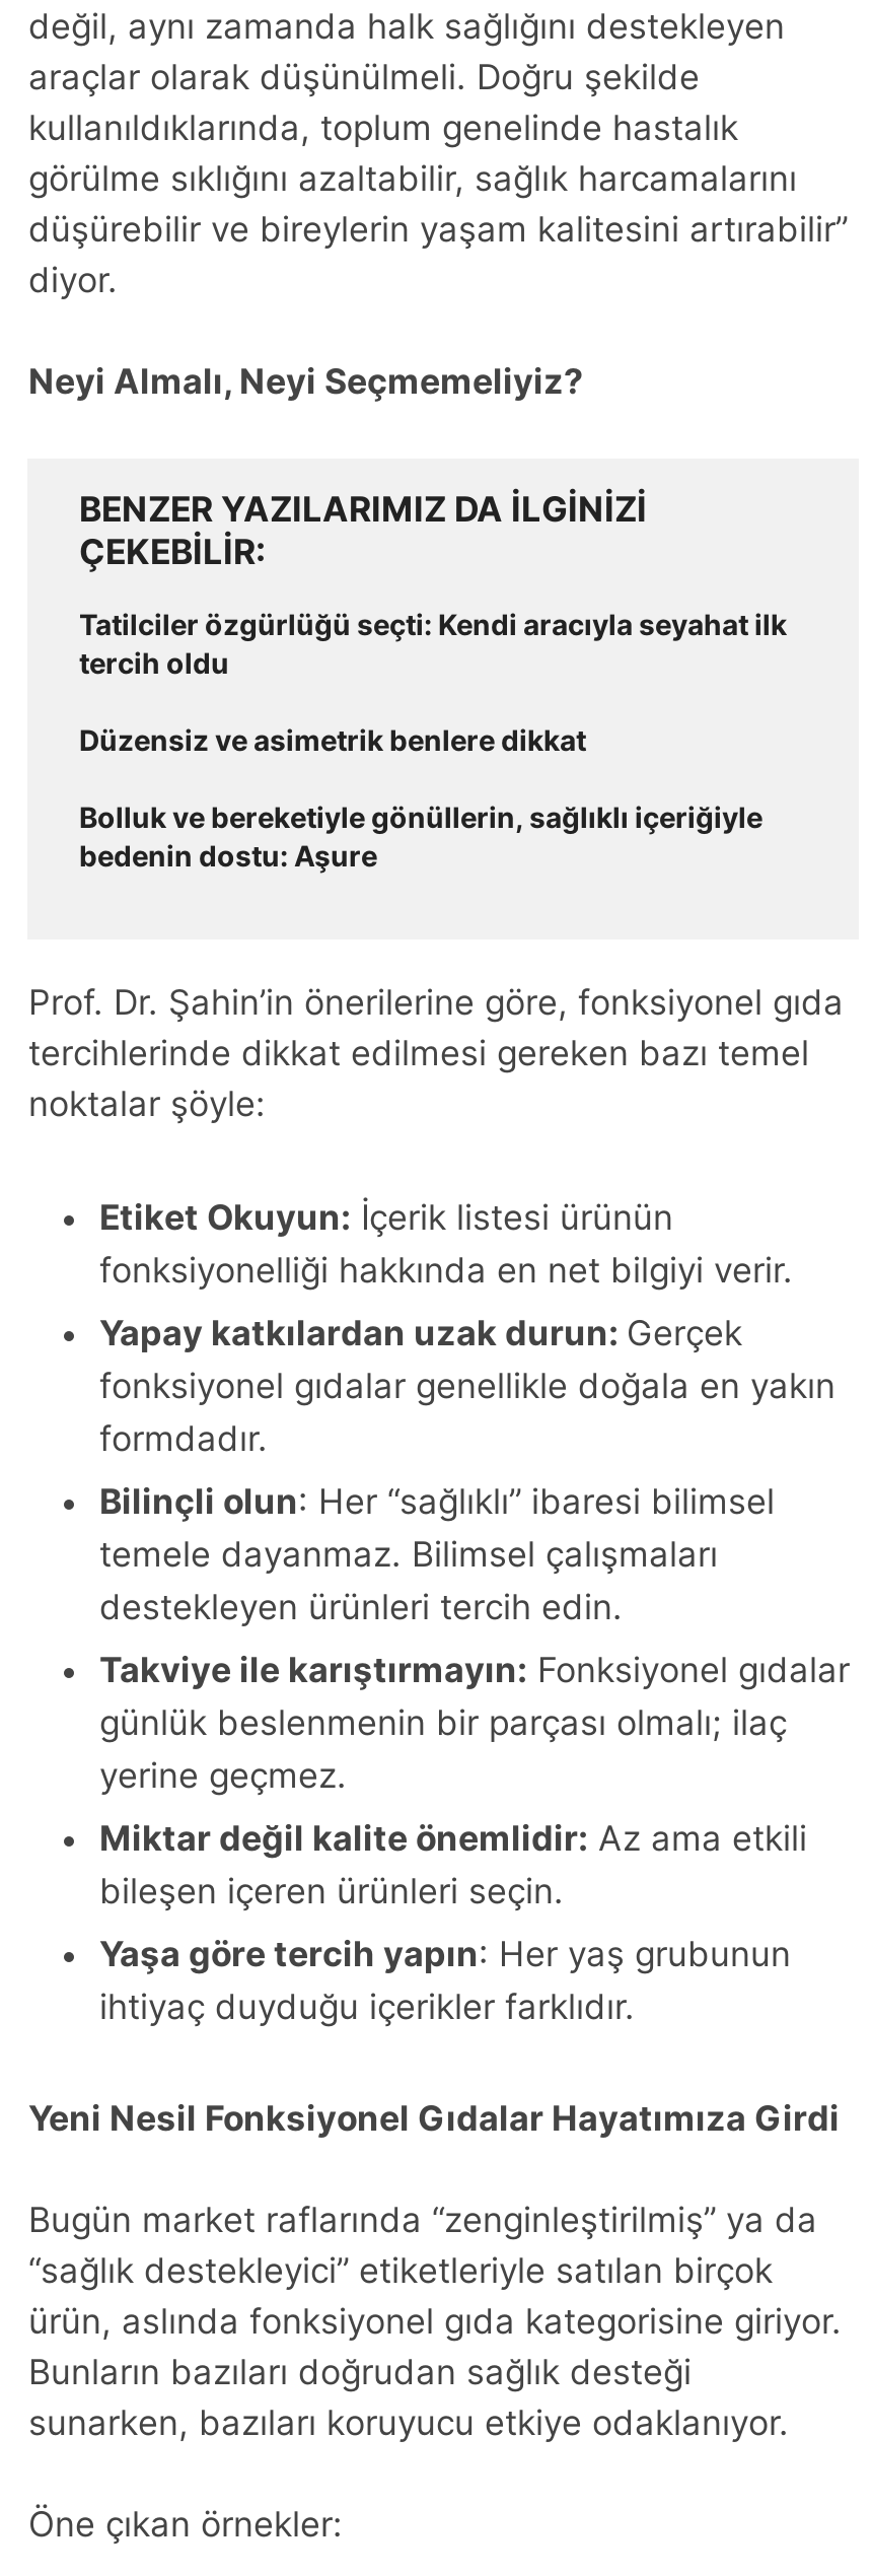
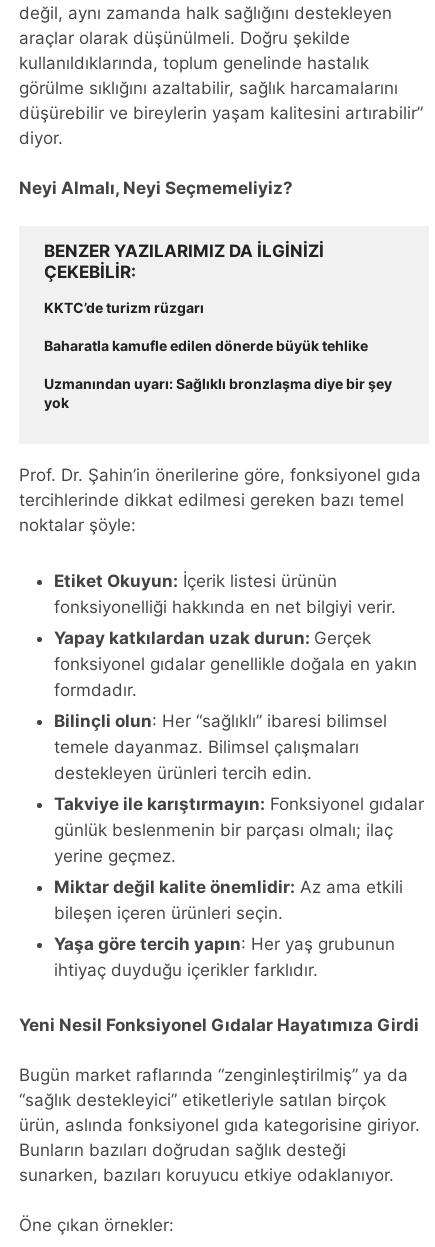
- Tatilciler özgürlüğü seçti: Kendi aracıyla seyahat ilk
- tercih oldu
+ KKTC’de turizm rüzgarı

- Düzensiz ve asimetrik benlere dikkat
+ Baharatla kamufle edilen dönerde büyük tehlike

- Bolluk ve bereketiyle gönüllerin, sağlıklı içeriğiyle
- bedenin dostu: Aşure
+ Uzmanından uyarı: Sağlıklı bronzlaşma diye bir şey
+ yok
